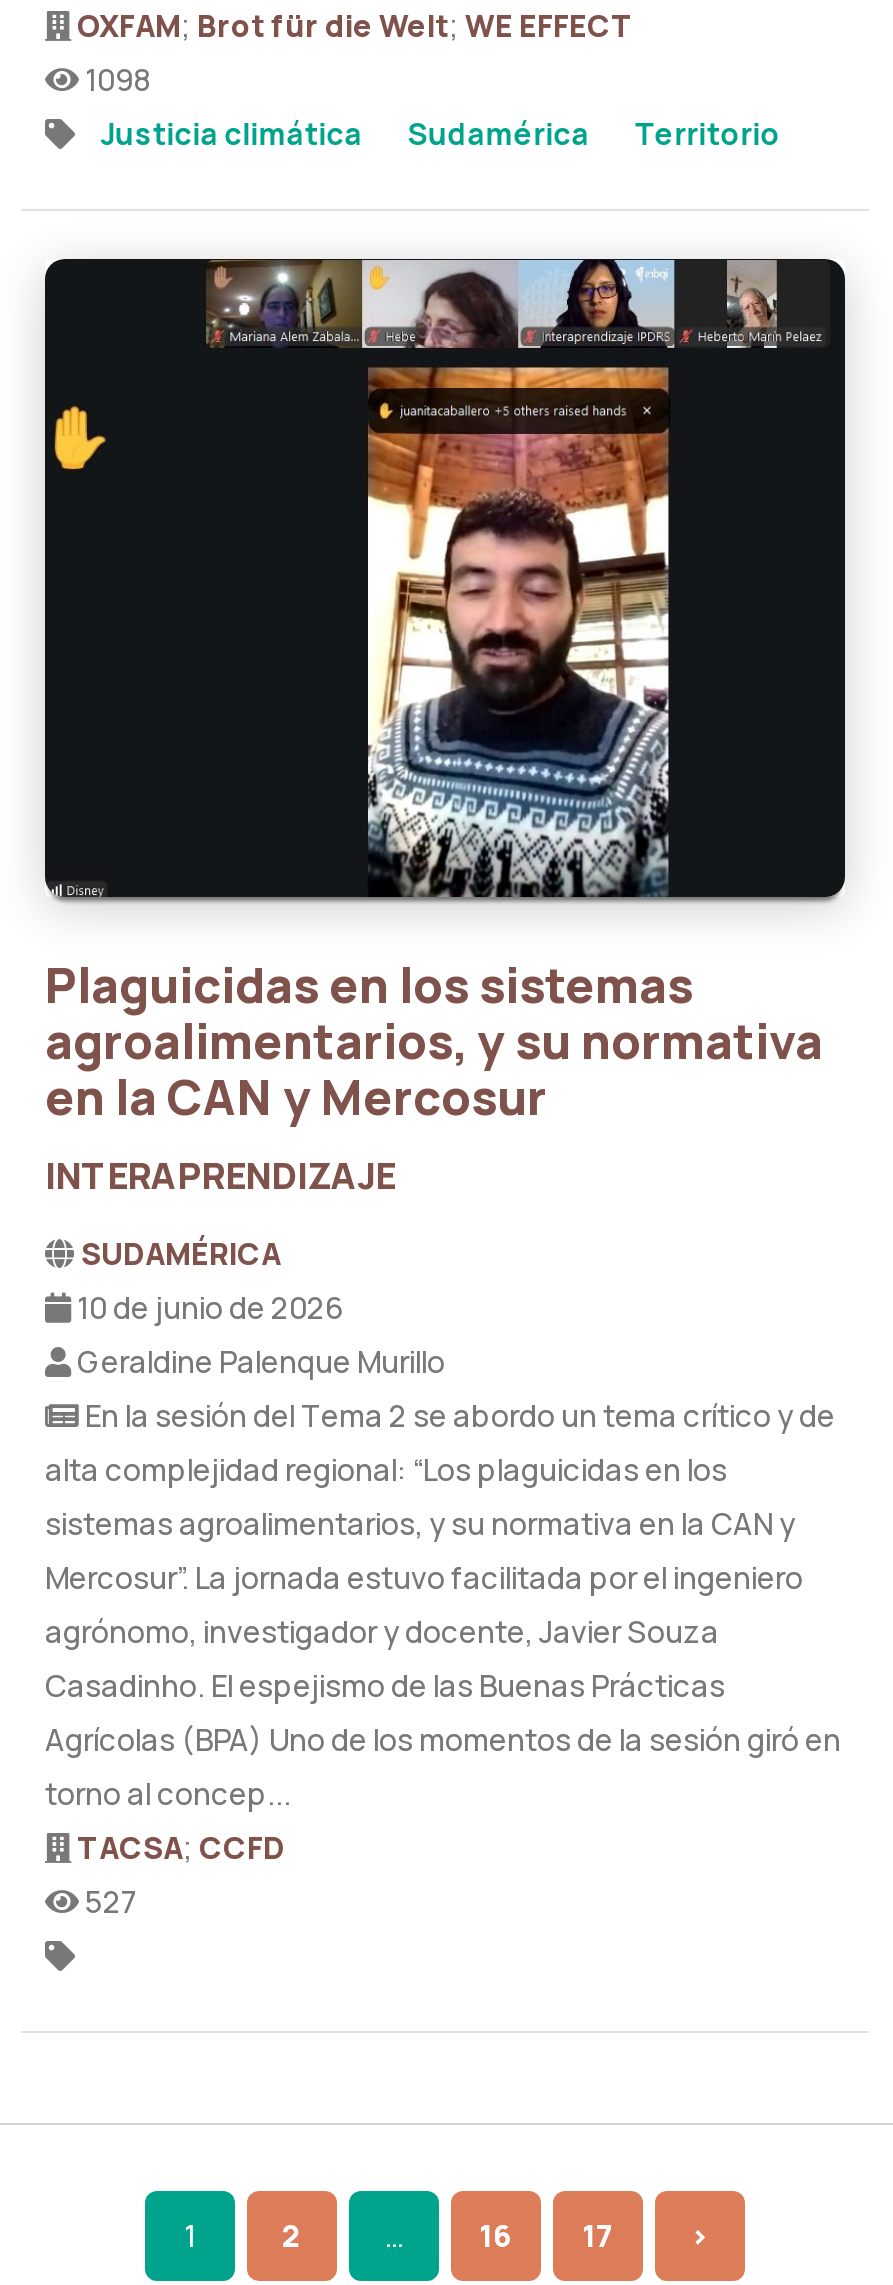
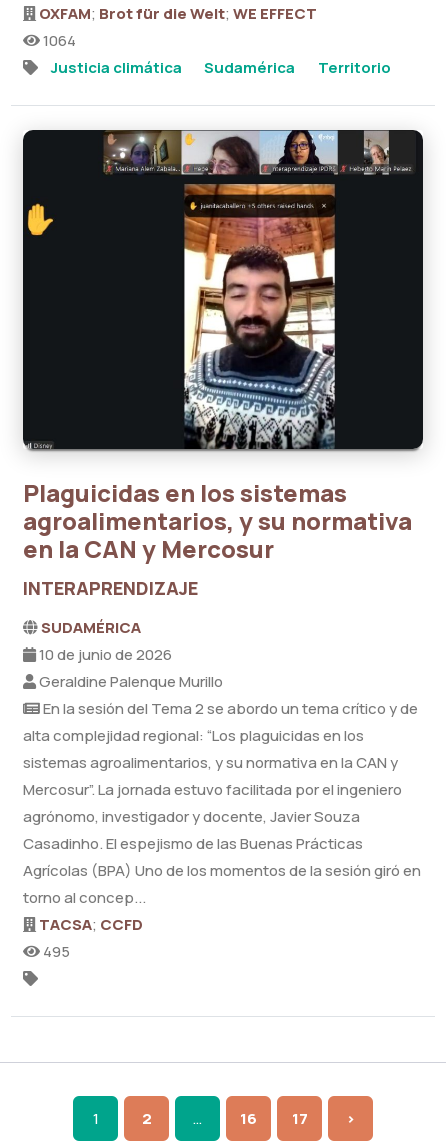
- 1098
+ 1064

- 527
+ 495
